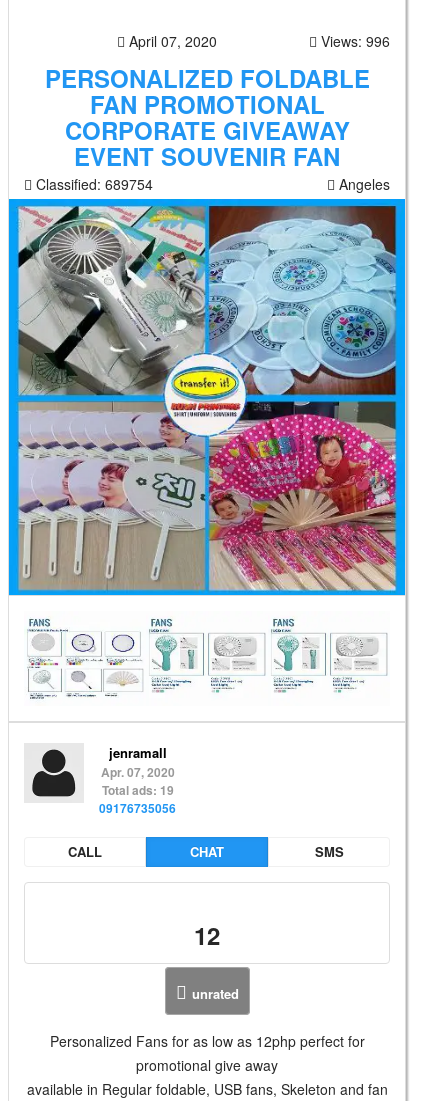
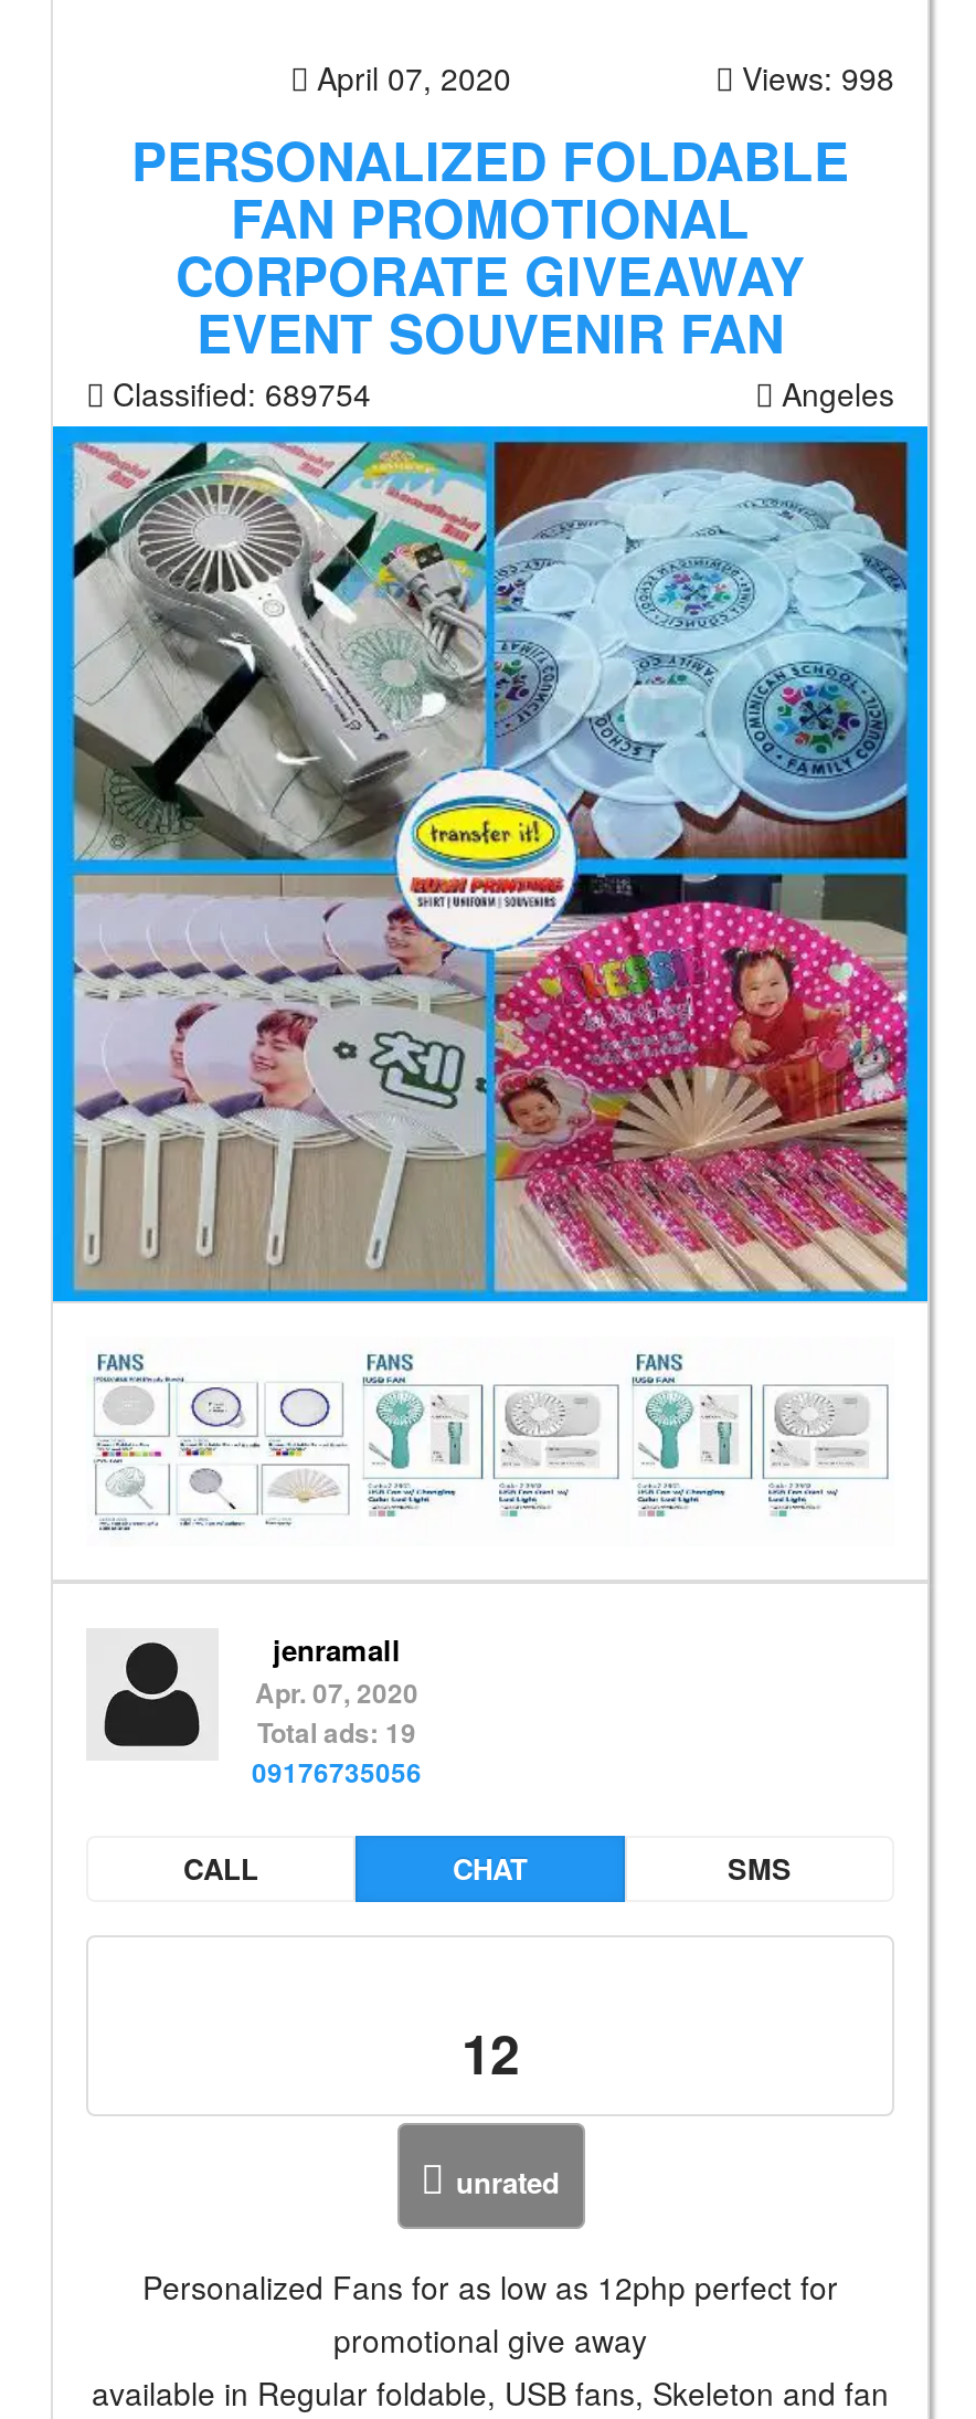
- Views: 996
+ Views: 998
